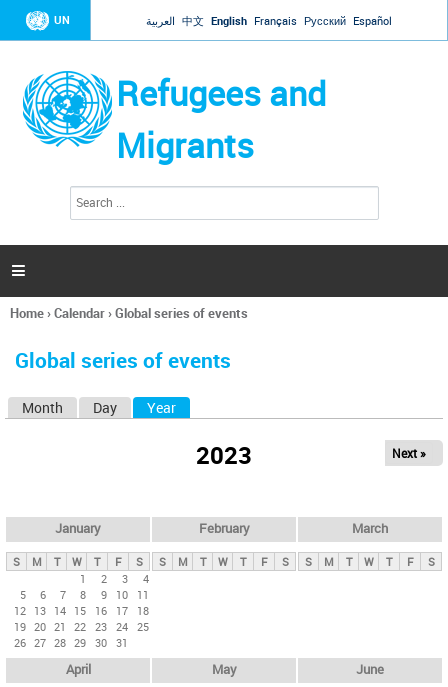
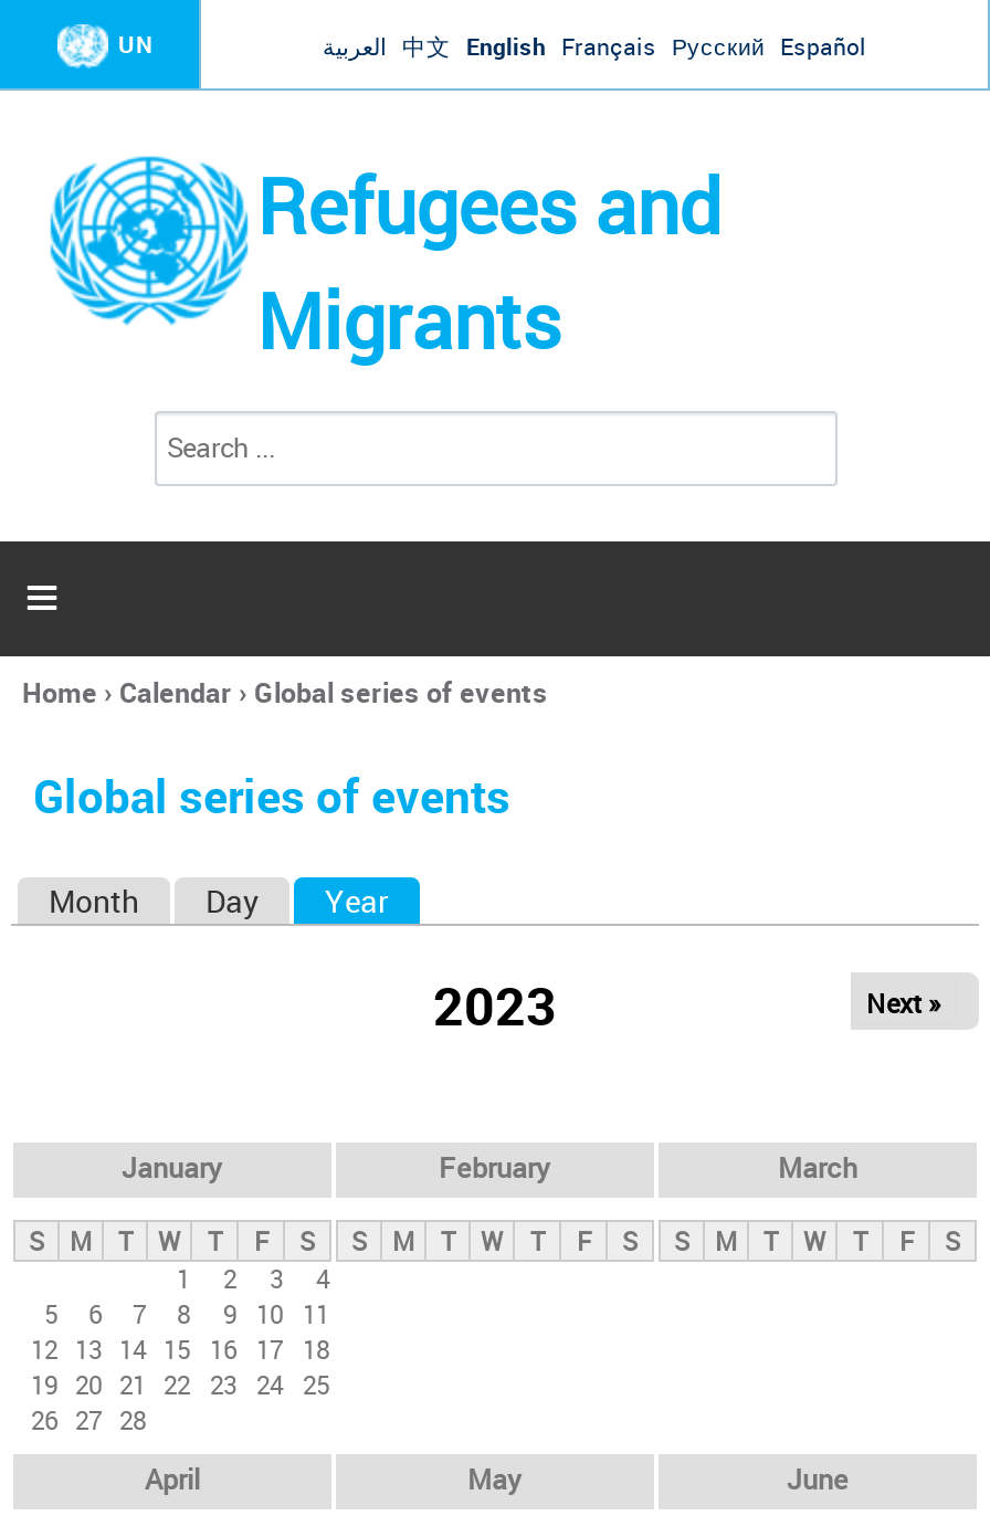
- 26 27 28 29 30 31
+ 26 27 28
